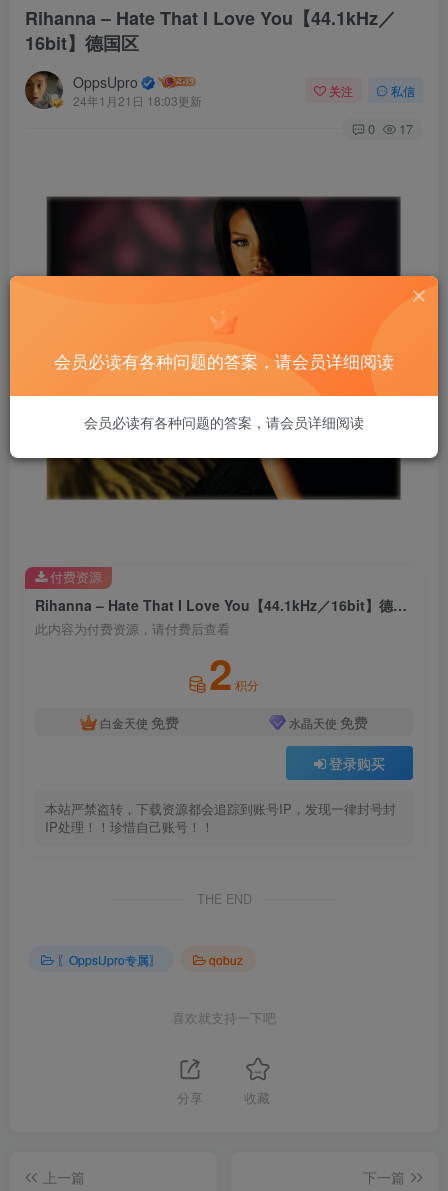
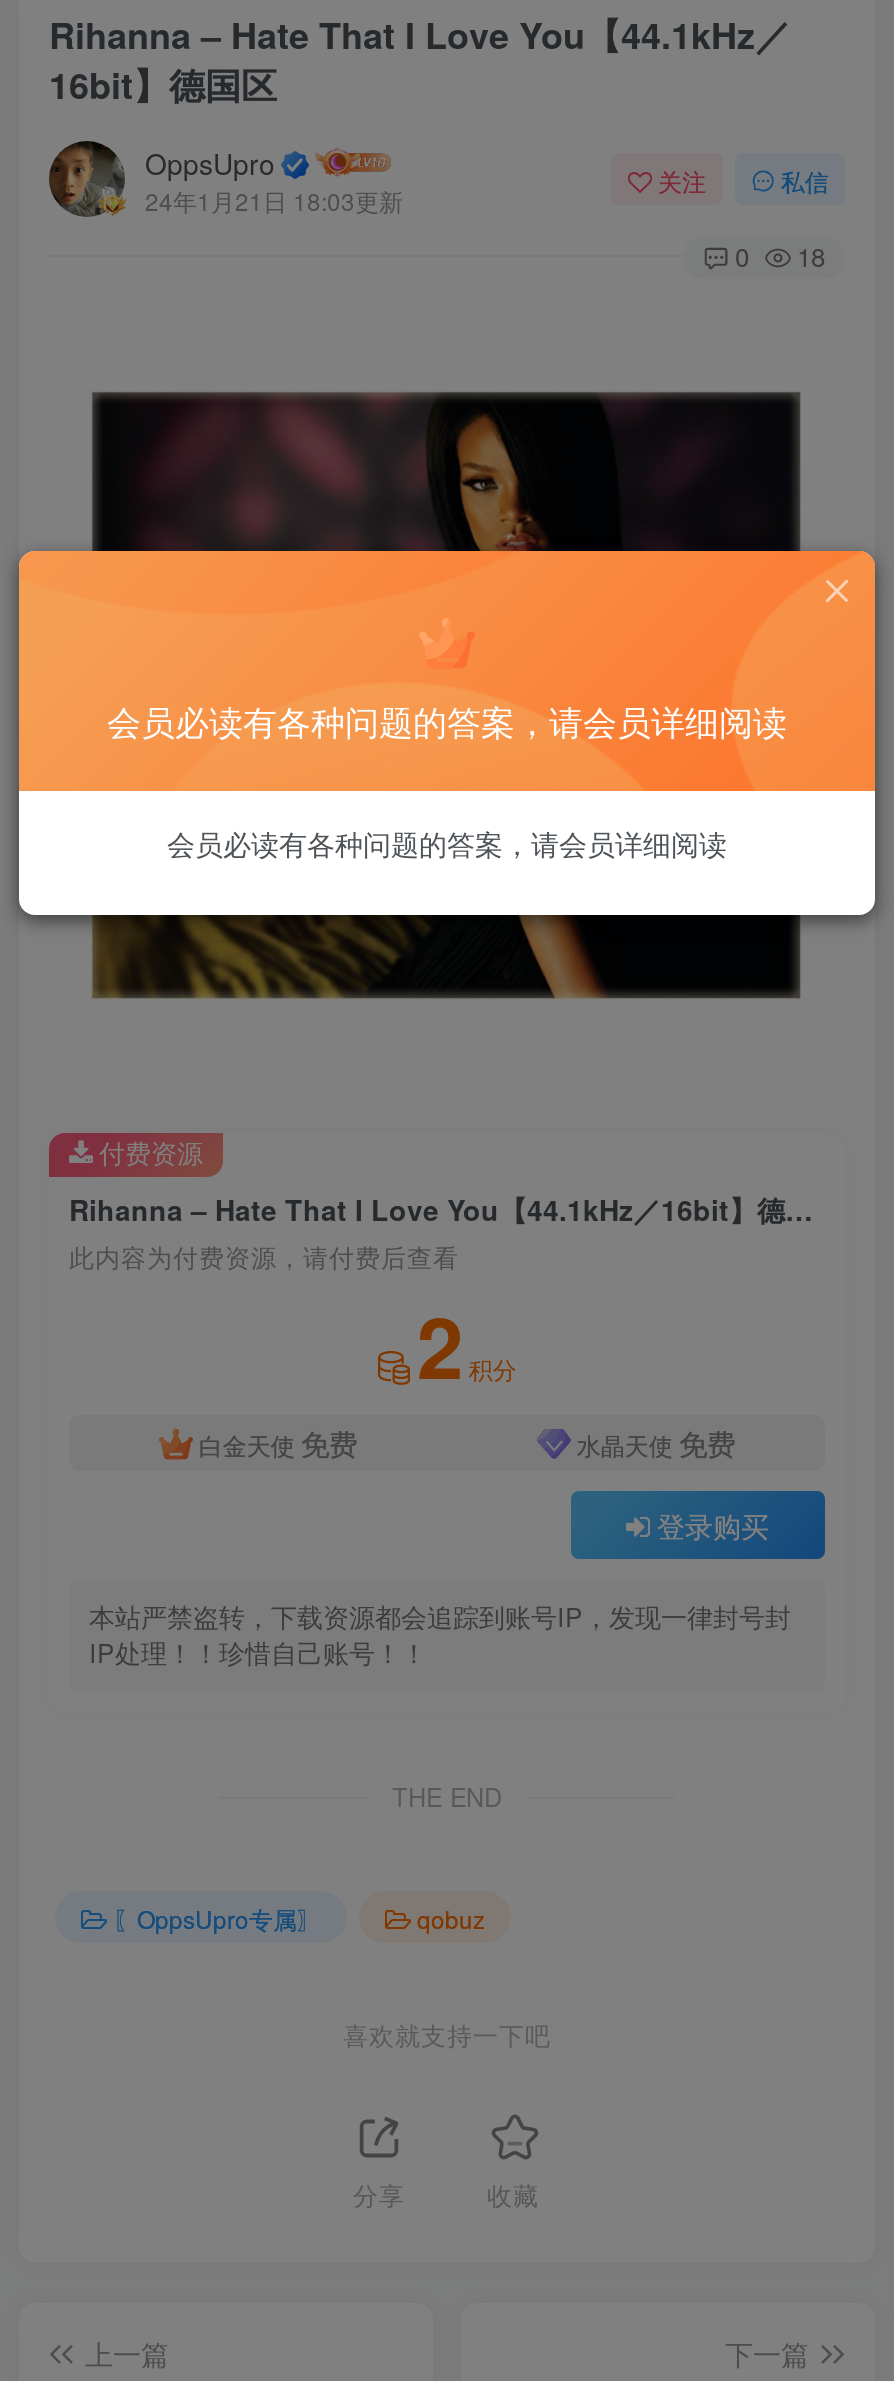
- 0 17
+ 0 18
